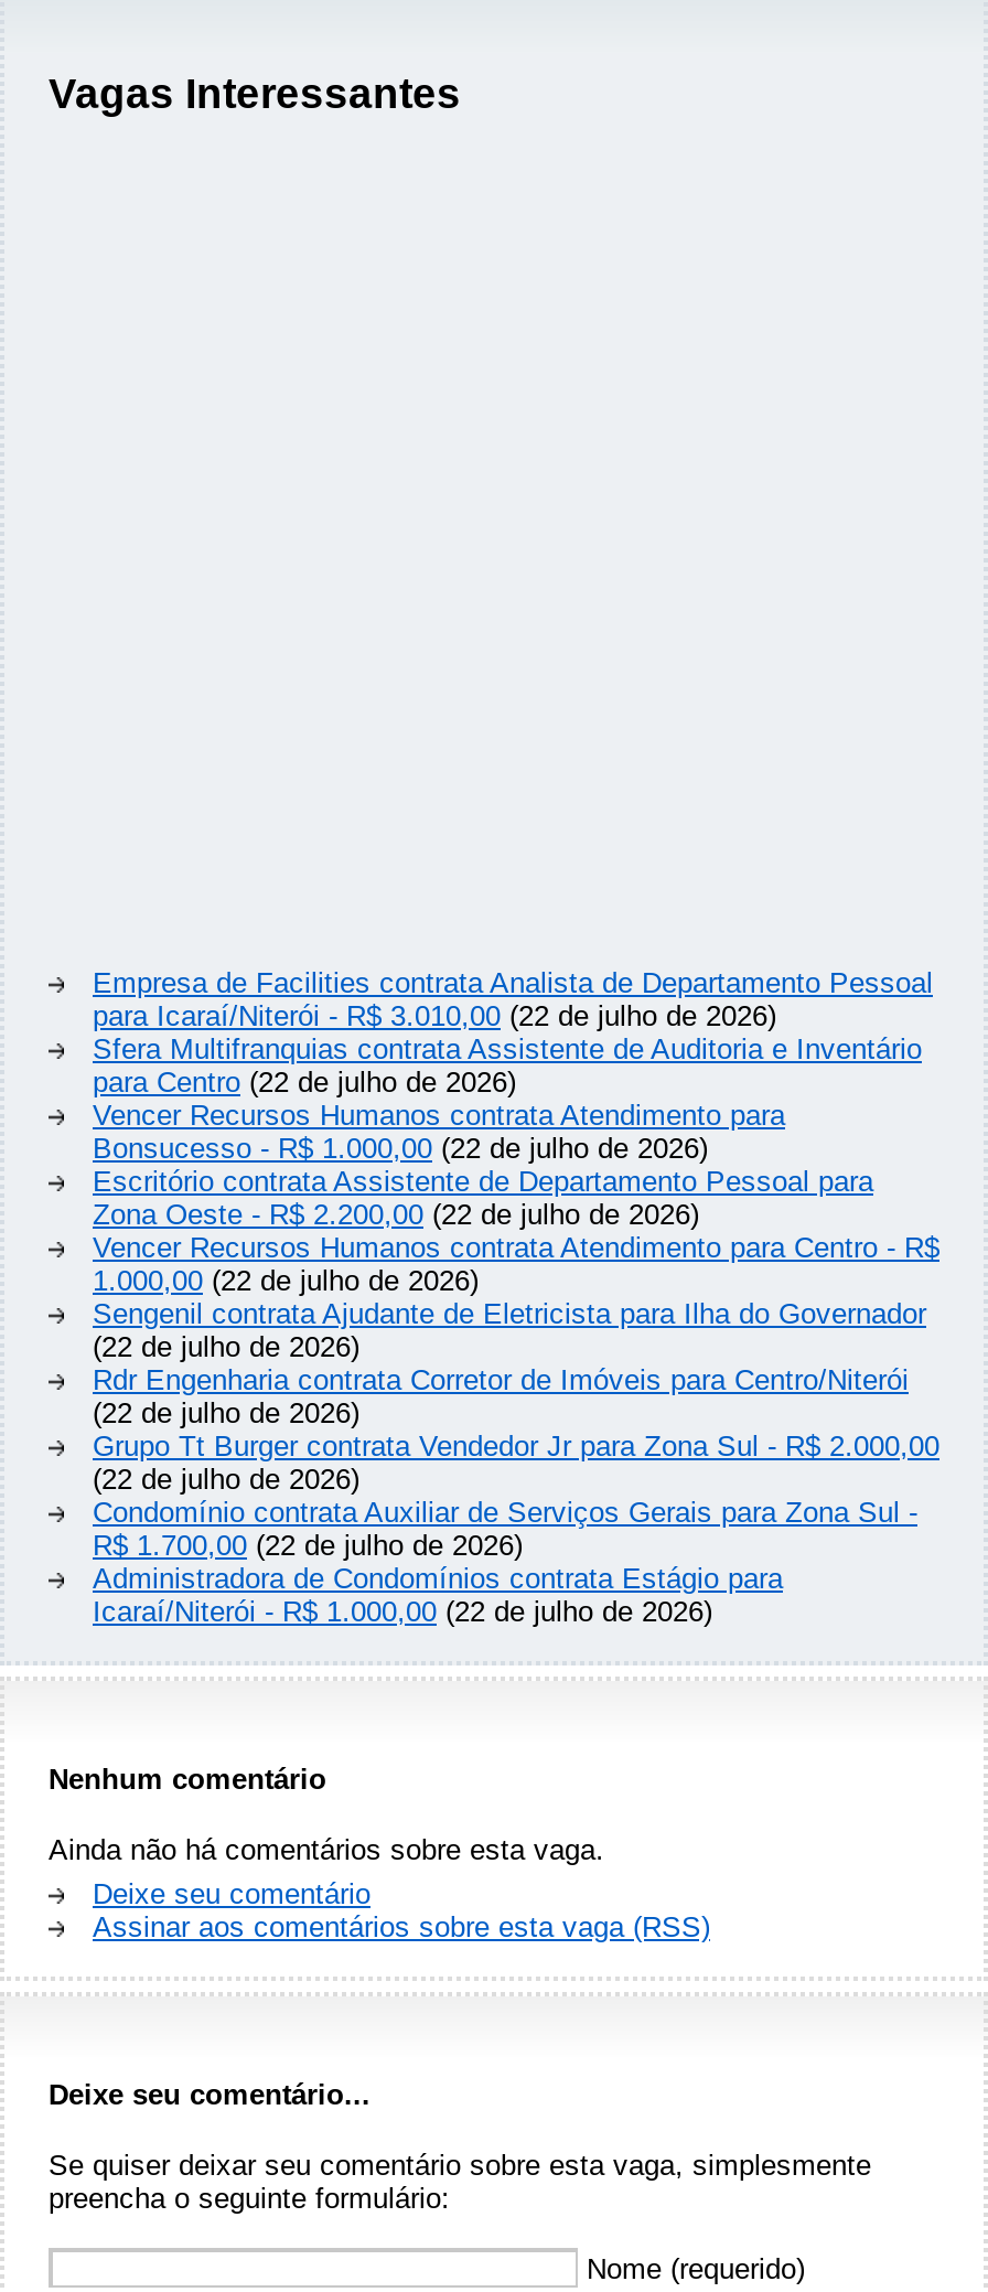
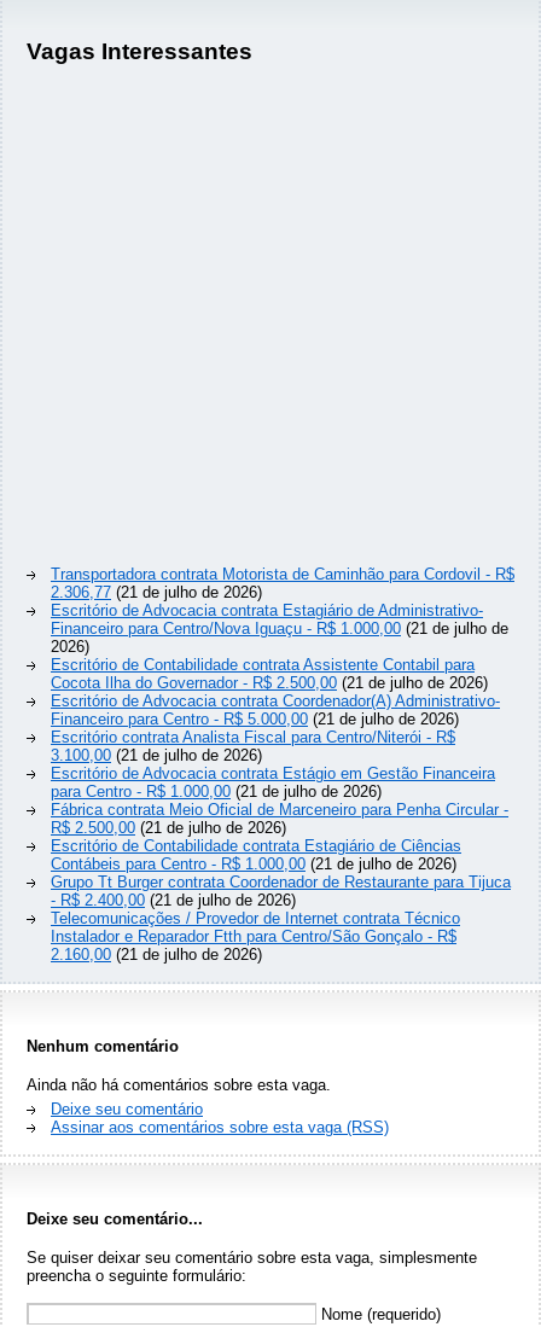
- Empresa de Facilities contrata Analista de Departamento Pessoal
- para Icaraí/Niterói - R$ 3.010,00 (22 de julho de 2026)
- Sfera Multifranquias contrata Assistente de Auditoria e Inventário
- para Centro (22 de julho de 2026)
- Vencer Recursos Humanos contrata Atendimento para
- Bonsucesso - R$ 1.000,00 (22 de julho de 2026)
- Escritório contrata Assistente de Departamento Pessoal para
- Zona Oeste - R$ 2.200,00 (22 de julho de 2026)
- Vencer Recursos Humanos contrata Atendimento para Centro - R$
- 1.000,00 (22 de julho de 2026)
- Sengenil contrata Ajudante de Eletricista para Ilha do Governador
- (22 de julho de 2026)
- Rdr Engenharia contrata Corretor de Imóveis para Centro/Niterói
- (22 de julho de 2026)
- Grupo Tt Burger contrata Vendedor Jr para Zona Sul - R$ 2.000,00
- (22 de julho de 2026)
- Condomínio contrata Auxiliar de Serviços Gerais para Zona Sul -
- R$ 1.700,00 (22 de julho de 2026)
- Administradora de Condomínios contrata Estágio para
- Icaraí/Niterói - R$ 1.000,00 (22 de julho de 2026)
+ Transportadora contrata Motorista de Caminhão para Cordovil - R$
+ 2.306,77 (21 de julho de 2026)
+ Escritório de Advocacia contrata Estagiário de Administrativo-
+ Financeiro para Centro/Nova Iguaçu - R$ 1.000,00 (21 de julho de
+ 2026)
+ Escritório de Contabilidade contrata Assistente Contabil para
+ Cocota Ilha do Governador - R$ 2.500,00 (21 de julho de 2026)
+ Escritório de Advocacia contrata Coordenador(A) Administrativo-
+ Financeiro para Centro - R$ 5.000,00 (21 de julho de 2026)
+ Escritório contrata Analista Fiscal para Centro/Niterói - R$
+ 3.100,00 (21 de julho de 2026)
+ Escritório de Advocacia contrata Estágio em Gestão Financeira
+ para Centro - R$ 1.000,00 (21 de julho de 2026)
+ Fábrica contrata Meio Oficial de Marceneiro para Penha Circular -
+ R$ 2.500,00 (21 de julho de 2026)
+ Escritório de Contabilidade contrata Estagiário de Ciências
+ Contábeis para Centro - R$ 1.000,00 (21 de julho de 2026)
+ Grupo Tt Burger contrata Coordenador de Restaurante para Tijuca
+ - R$ 2.400,00 (21 de julho de 2026)
+ Telecomunicações / Provedor de Internet contrata Técnico
+ Instalador e Reparador Ftth para Centro/São Gonçalo - R$
+ 2.160,00 (21 de julho de 2026)
